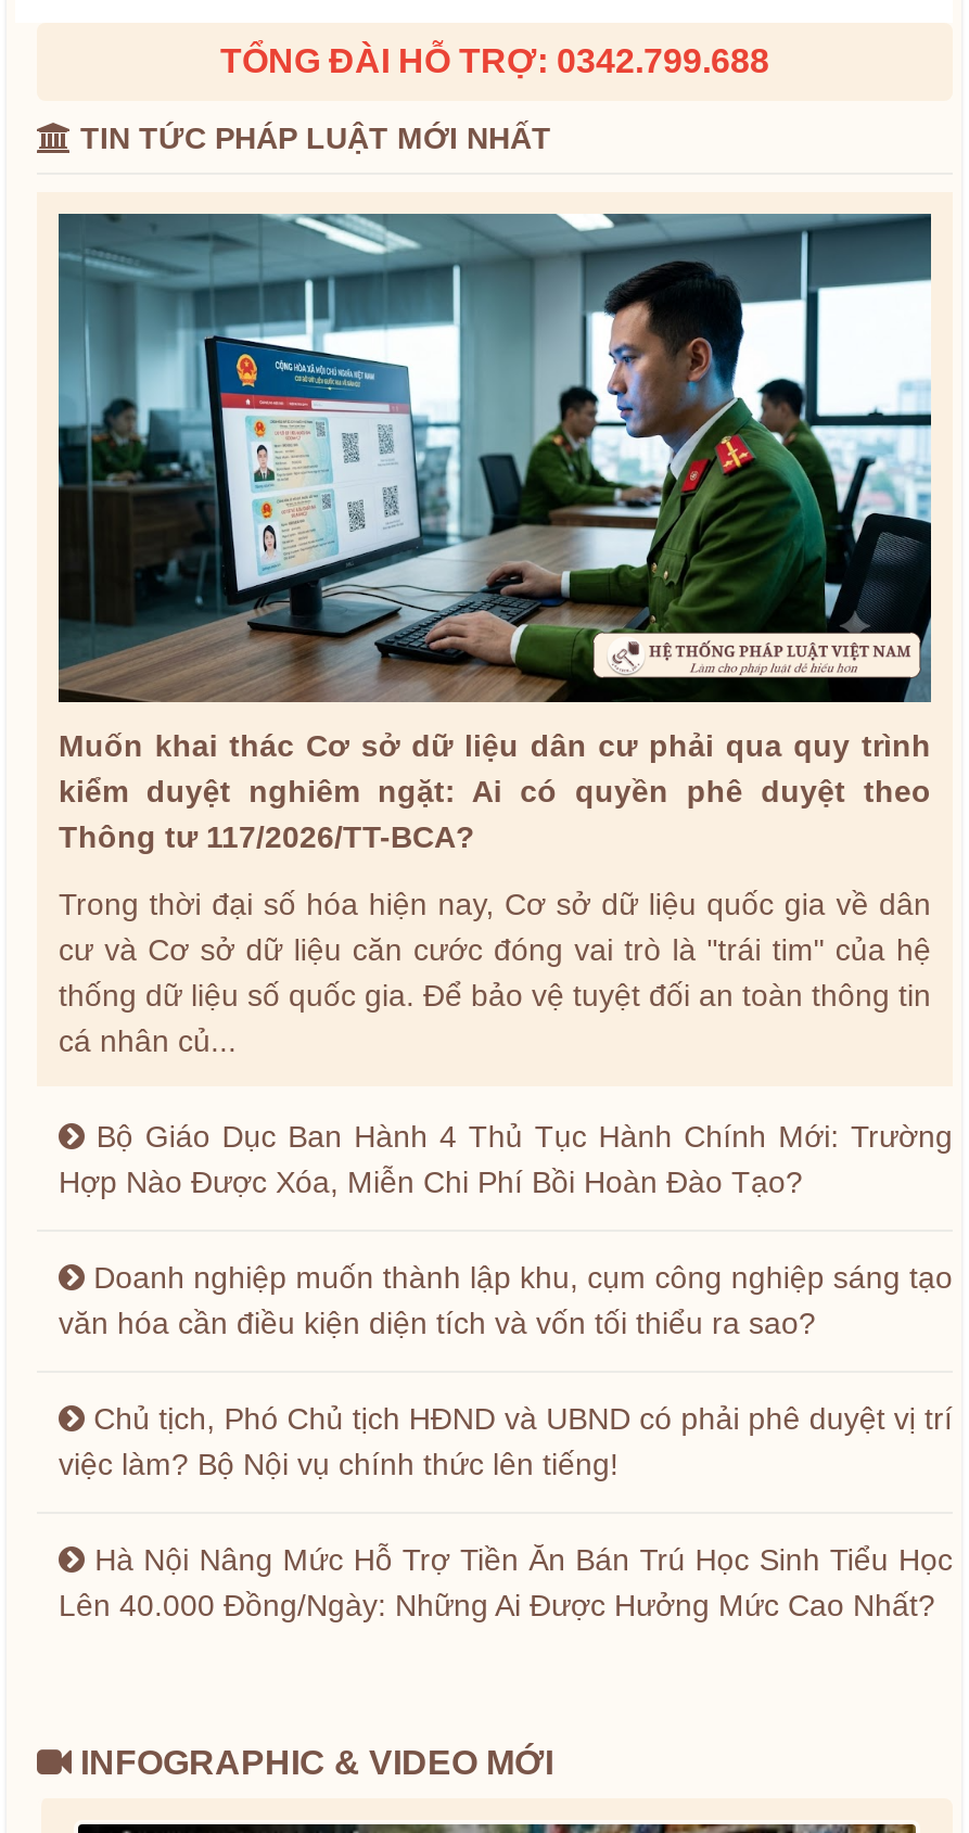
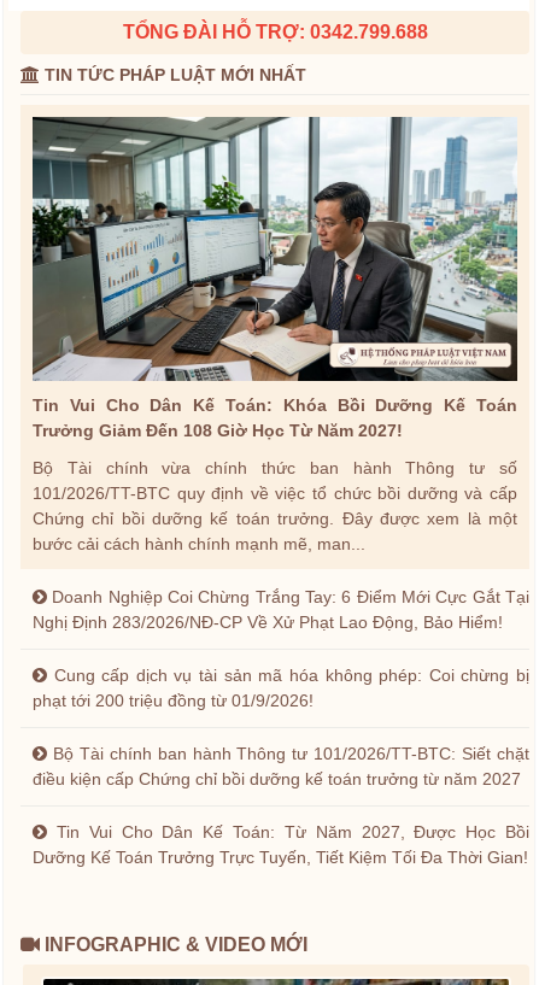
- [image]
- Muốn khai thác Cơ sở dữ liệu dân cư phải qua quy trình
- kiểm duyệt nghiêm ngặt: Ai có quyền phê duyệt theo
- Thông tư 117/2026/TT-BCA?
+ [image]
+ Tin Vui Cho Dân Kế Toán: Khóa Bồi Dưỡng Kế Toán
+ Trưởng Giảm Đến 108 Giờ Học Từ Năm 2027!

- Trong thời đại số hóa hiện nay, Cơ sở dữ liệu quốc gia về dân
- cư và Cơ sở dữ liệu căn cước đóng vai trò là "trái tim" của hệ
- thống dữ liệu số quốc gia. Để bảo vệ tuyệt đối an toàn thông tin
- cá nhân củ...
+ Bộ Tài chính vừa chính thức ban hành Thông tư số
+ 101/2026/TT-BTC quy định về việc tổ chức bồi dưỡng và cấp
+ Chứng chỉ bồi dưỡng kế toán trưởng. Đây được xem là một
+ bước cải cách hành chính mạnh mẽ, man...

- Bộ Giáo Dục Ban Hành 4 Thủ Tục Hành Chính Mới: Trường
- Hợp Nào Được Xóa, Miễn Chi Phí Bồi Hoàn Đào Tạo?
+ Doanh Nghiệp Coi Chừng Trắng Tay: 6 Điểm Mới Cực Gắt Tại
+ Nghị Định 283/2026/NĐ-CP Về Xử Phạt Lao Động, Bảo Hiểm!

- Doanh nghiệp muốn thành lập khu, cụm công nghiệp sáng tạo
- văn hóa cần điều kiện diện tích và vốn tối thiểu ra sao?
+ Cung cấp dịch vụ tài sản mã hóa không phép: Coi chừng bị
+ phạt tới 200 triệu đồng từ 01/9/2026!

- Chủ tịch, Phó Chủ tịch HĐND và UBND có phải phê duyệt vị trí
- việc làm? Bộ Nội vụ chính thức lên tiếng!
+ Bộ Tài chính ban hành Thông tư 101/2026/TT-BTC: Siết chặt
+ điều kiện cấp Chứng chỉ bồi dưỡng kế toán trưởng từ năm 2027

- Hà Nội Nâng Mức Hỗ Trợ Tiền Ăn Bán Trú Học Sinh Tiểu Học
- Lên 40.000 Đồng/Ngày: Những Ai Được Hưởng Mức Cao Nhất?
+ Tin Vui Cho Dân Kế Toán: Từ Năm 2027, Được Học Bồi
+ Dưỡng Kế Toán Trưởng Trực Tuyến, Tiết Kiệm Tối Đa Thời Gian!
